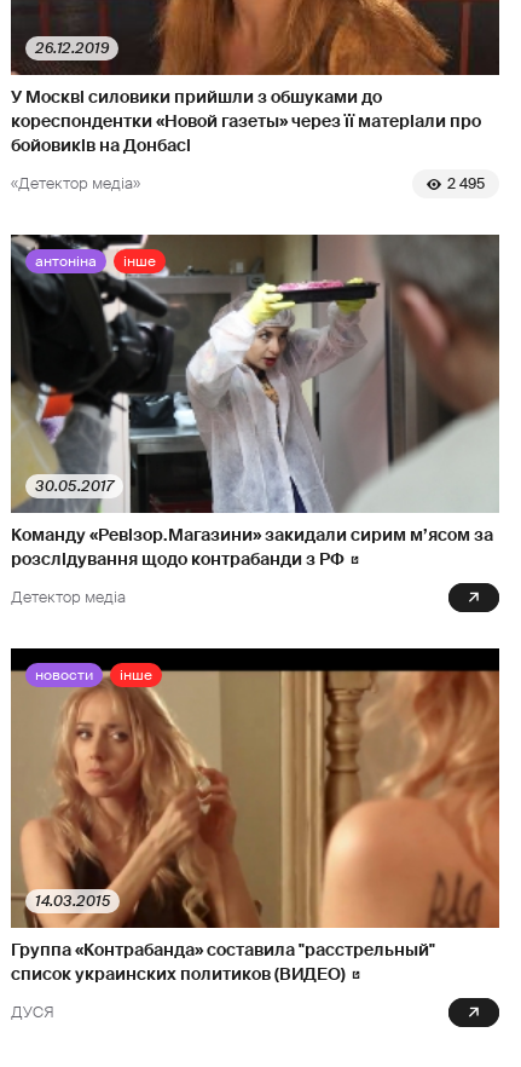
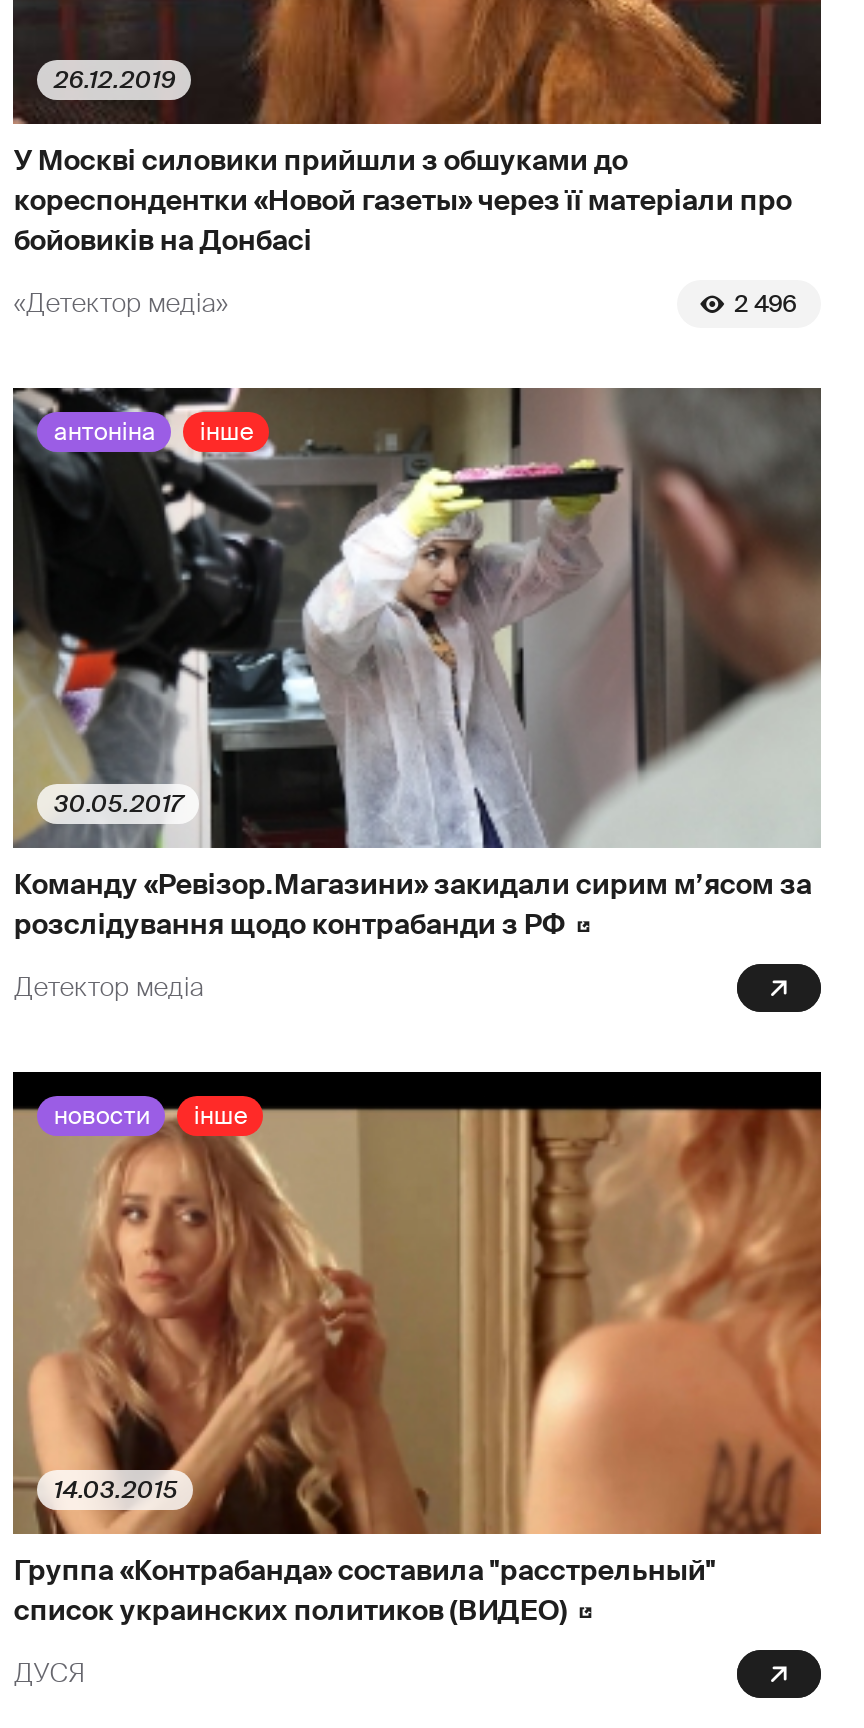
- 2 495
+ 2 496
